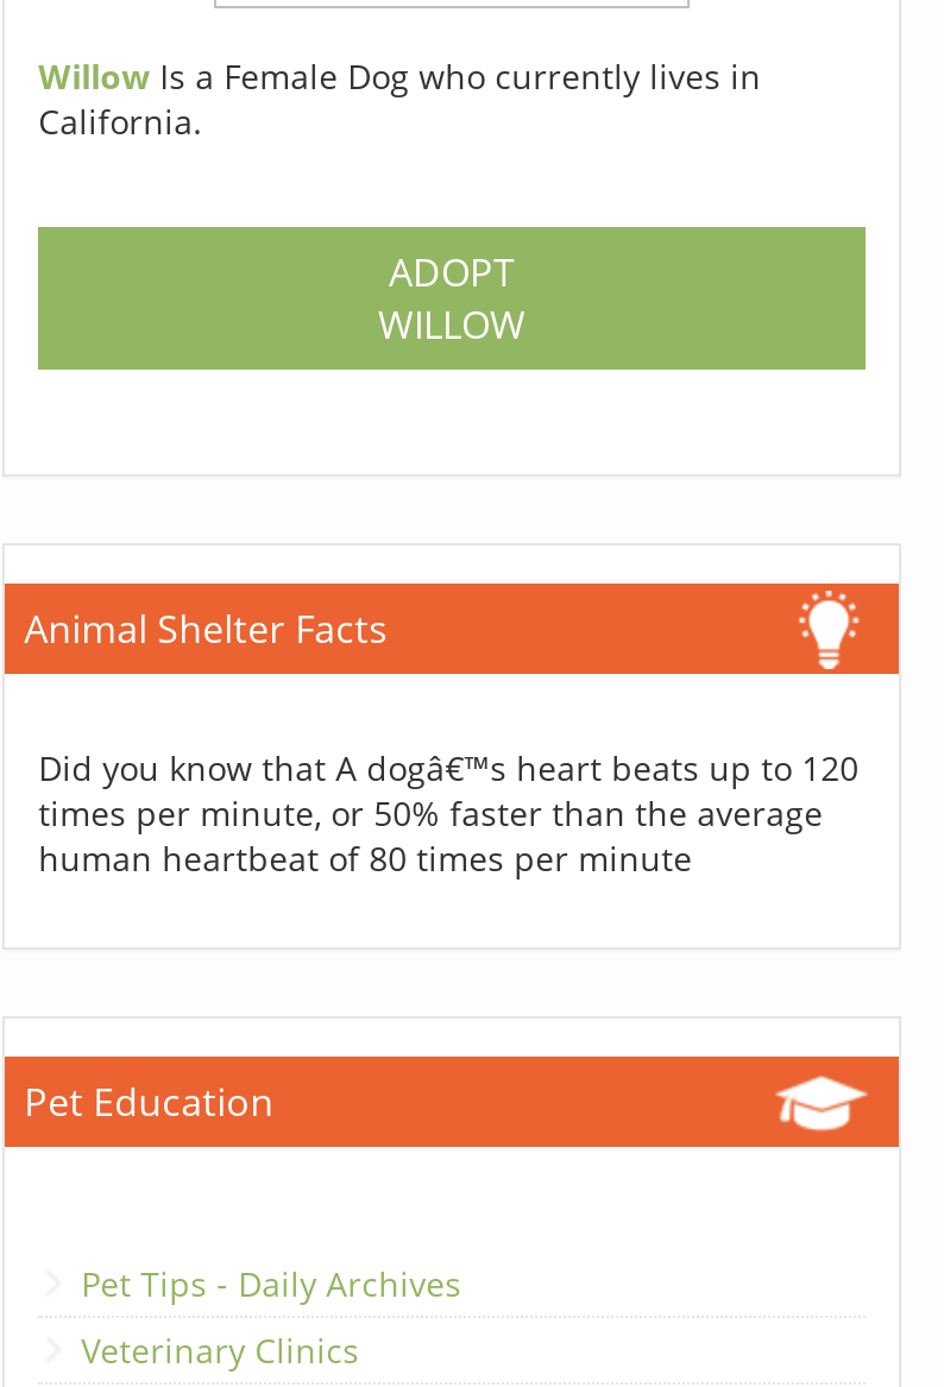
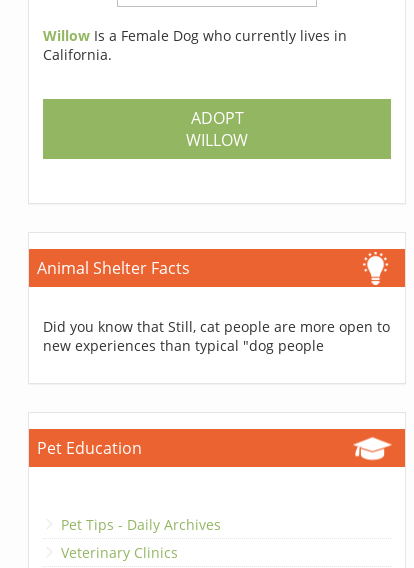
- Did you know that A dogâ€™s heart beats up to 120
- times per minute, or 50% faster than the average
- human heartbeat of 80 times per minute
+ Did you know that Still, cat people are more open to
+ new experiences than typical "dog people
